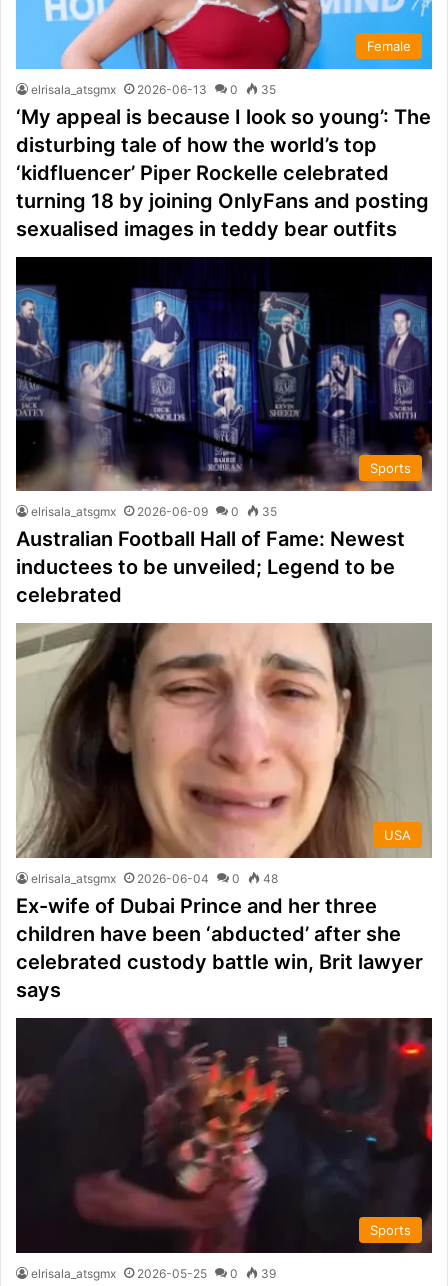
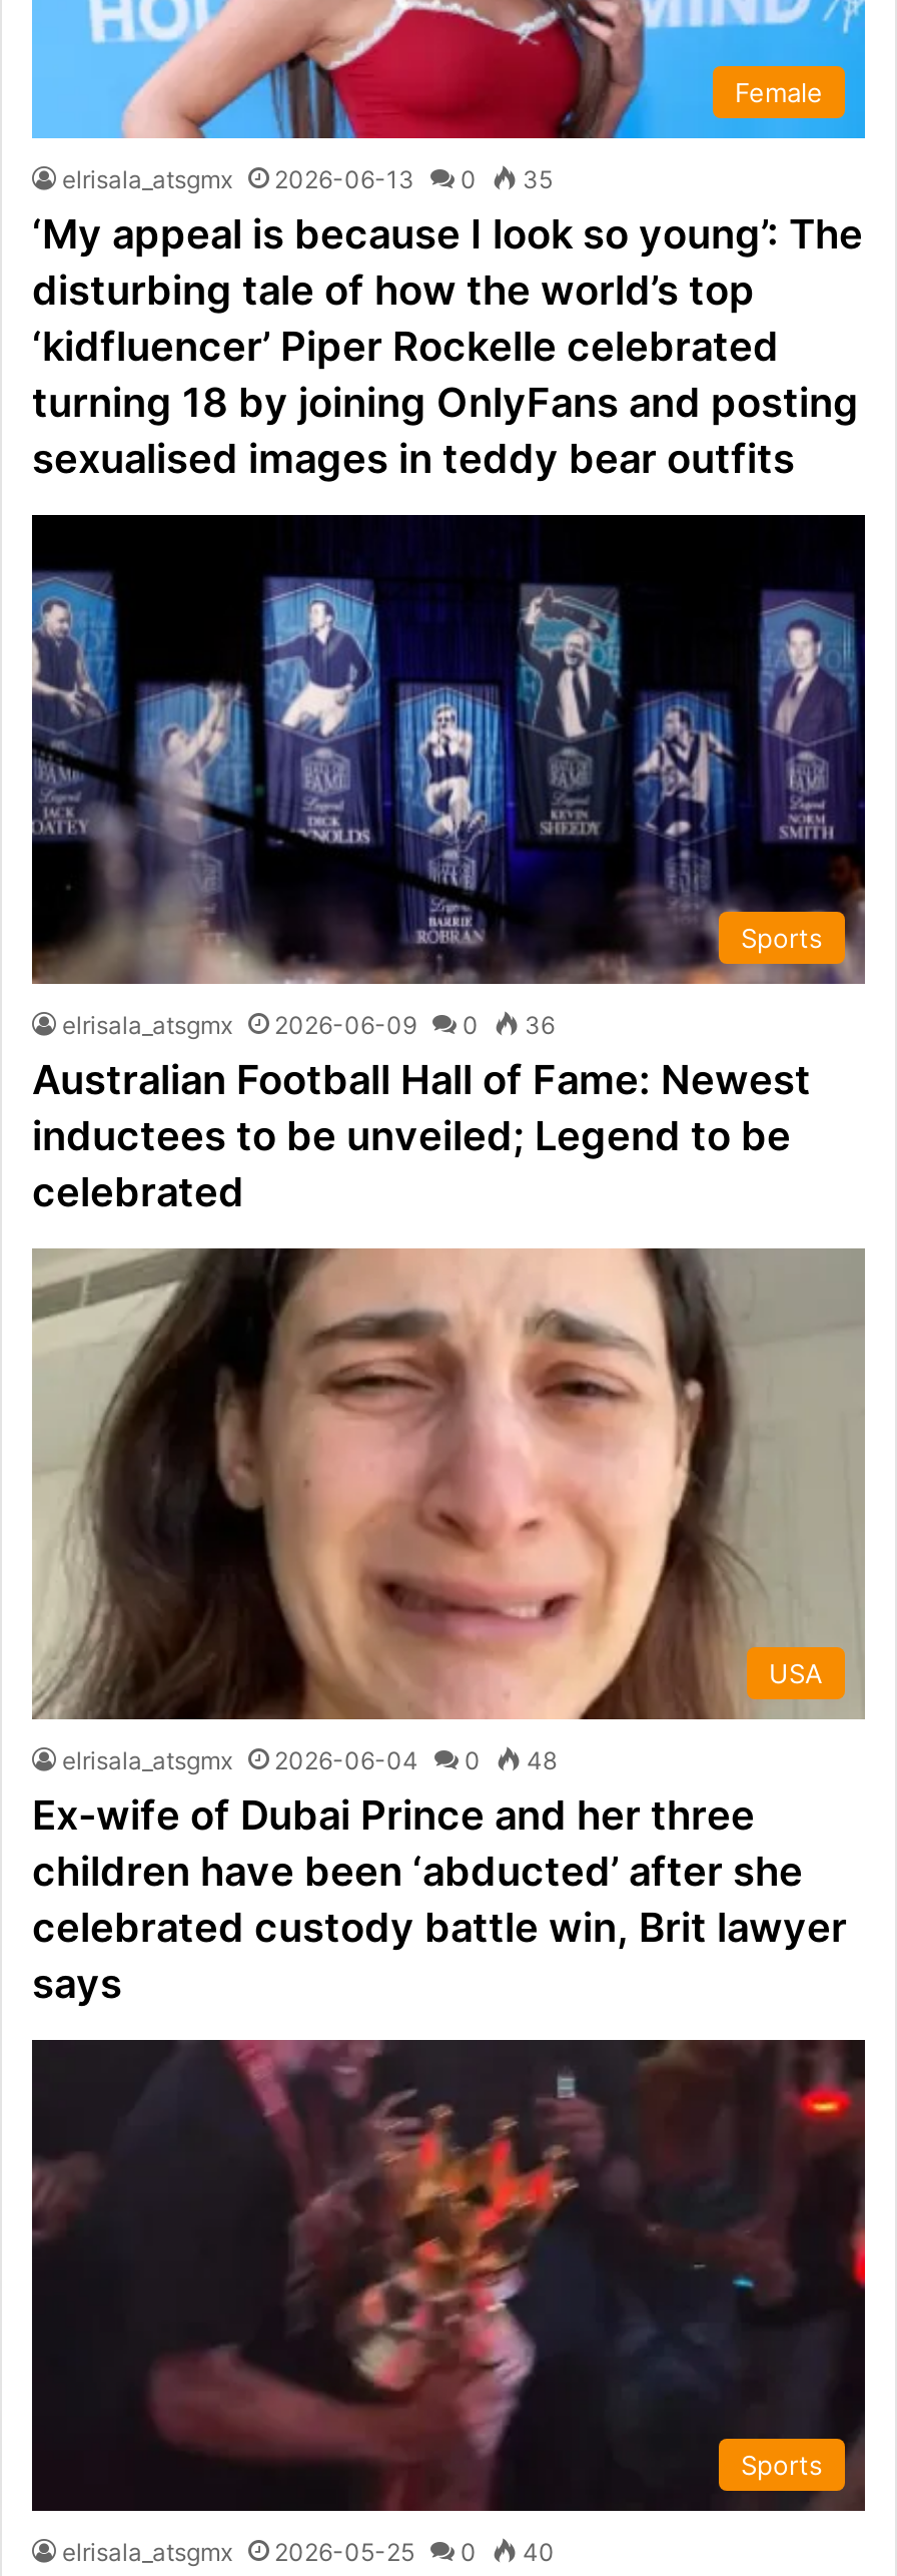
- elrisala_atsgmx 2026-06-09 0 35
+ elrisala_atsgmx 2026-06-09 0 36

- elrisala_atsgmx 2026-05-25 0 39
+ elrisala_atsgmx 2026-05-25 0 40
